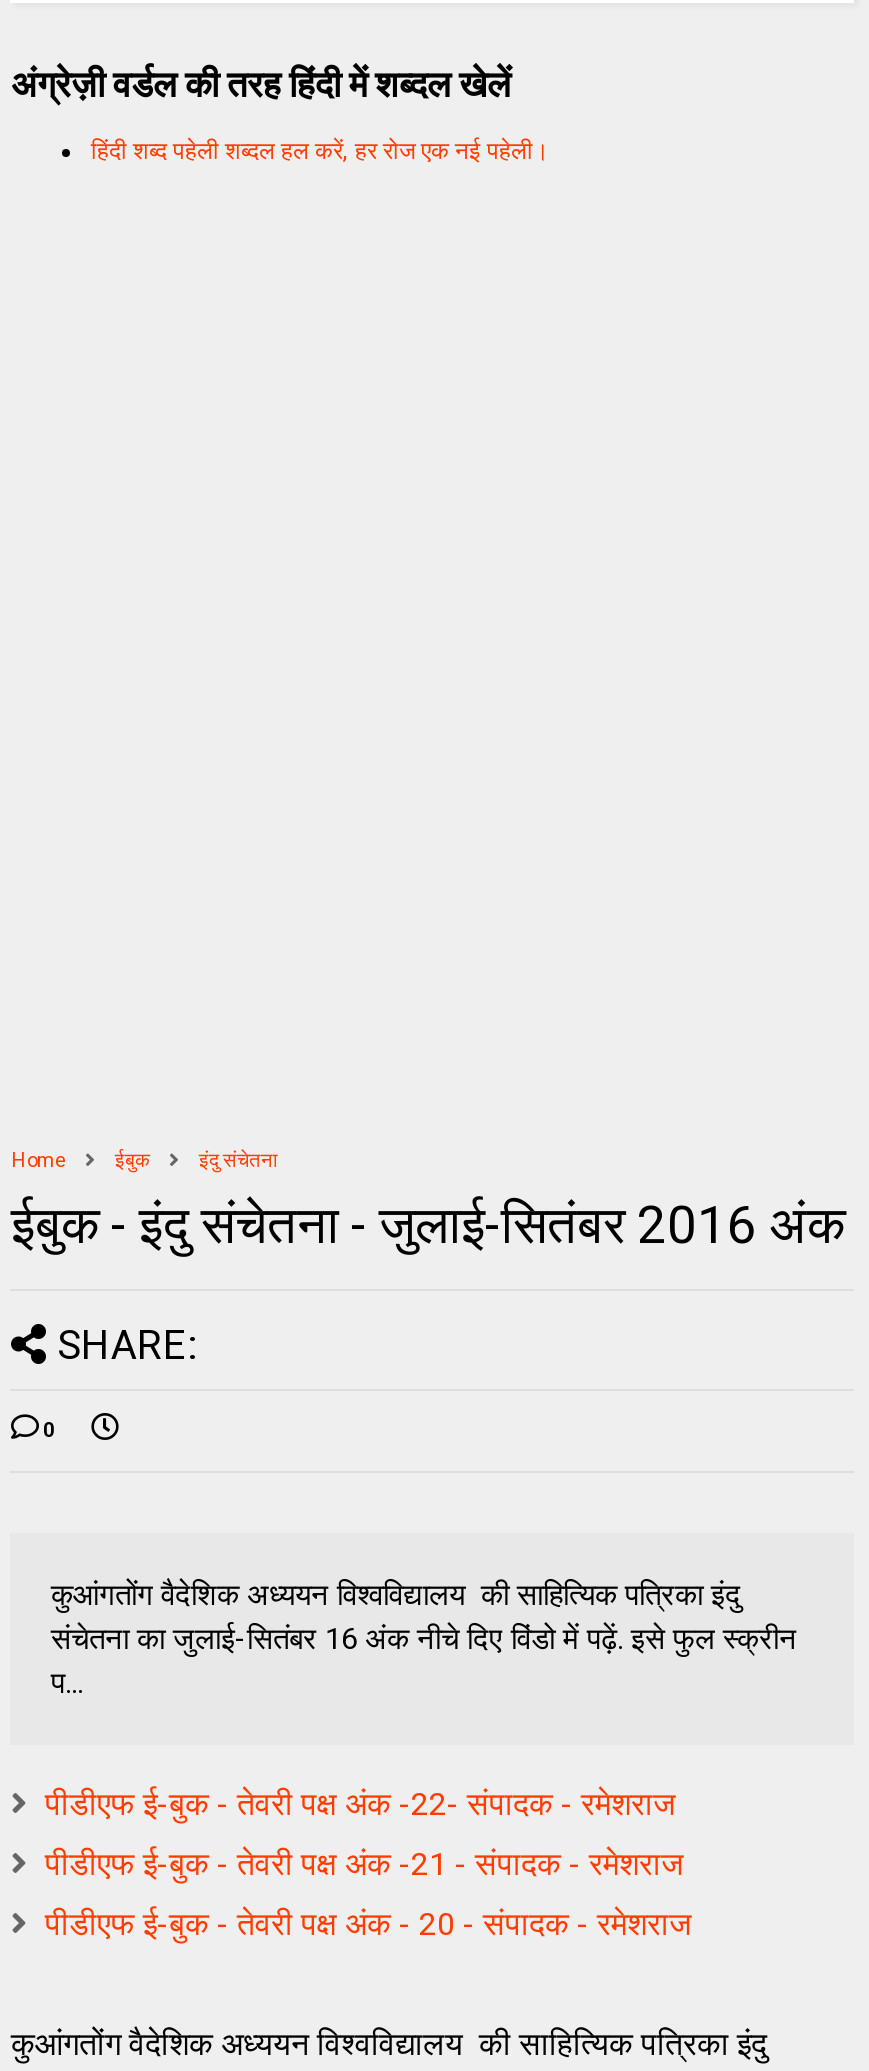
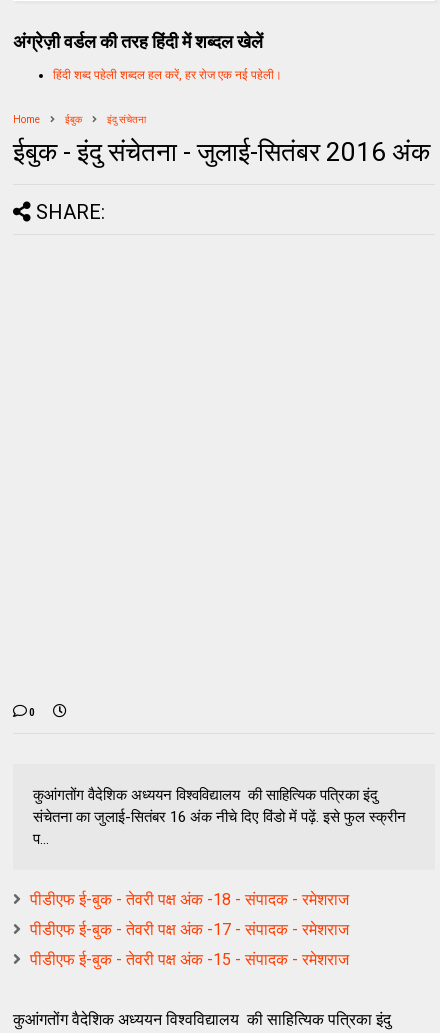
moved up: Home | ईबुक | इंदु संचेतना | ईबुक - इंदु संचेतना - जुलाई-सितंबर 2016 अंक | SHARE:

- पीडीएफ ई-बुक - तेवरी पक्ष अंक -22- संपादक - रमेशराज
+ पीडीएफ ई-बुक - तेवरी पक्ष अंक -18 - संपादक - रमेशराज

- पीडीएफ ई-बुक - तेवरी पक्ष अंक -21 - संपादक - रमेशराज
+ पीडीएफ ई-बुक - तेवरी पक्ष अंक -17 - संपादक - रमेशराज

- पीडीएफ ई-बुक - तेवरी पक्ष अंक - 20 - संपादक - रमेशराज
+ पीडीएफ ई-बुक - तेवरी पक्ष अंक -15 - संपादक - रमेशराज
